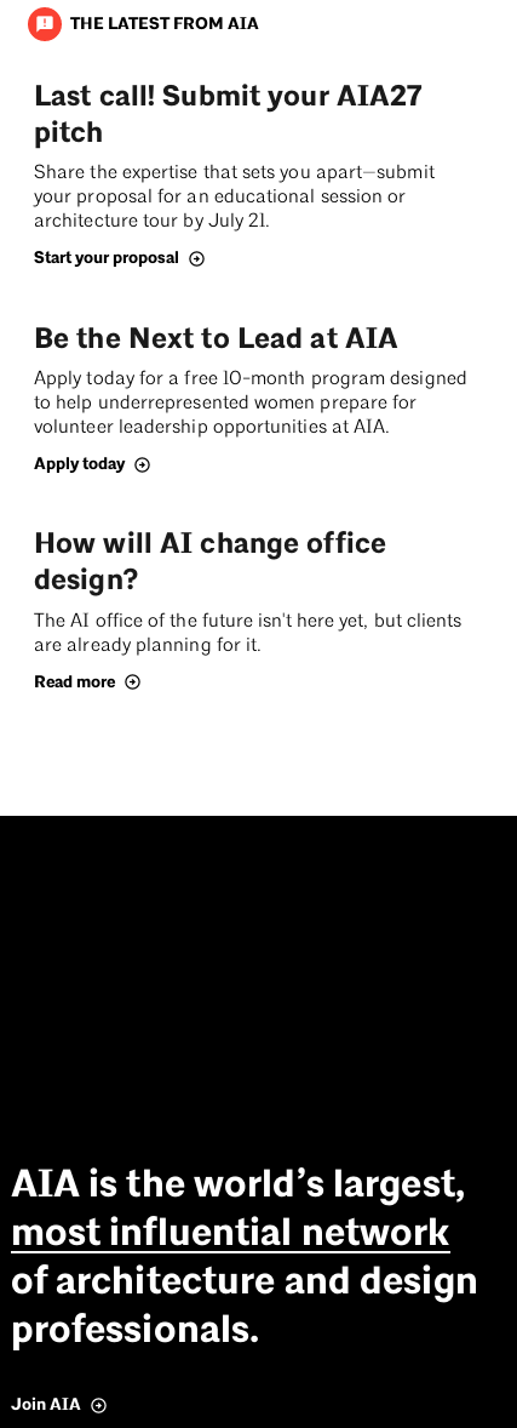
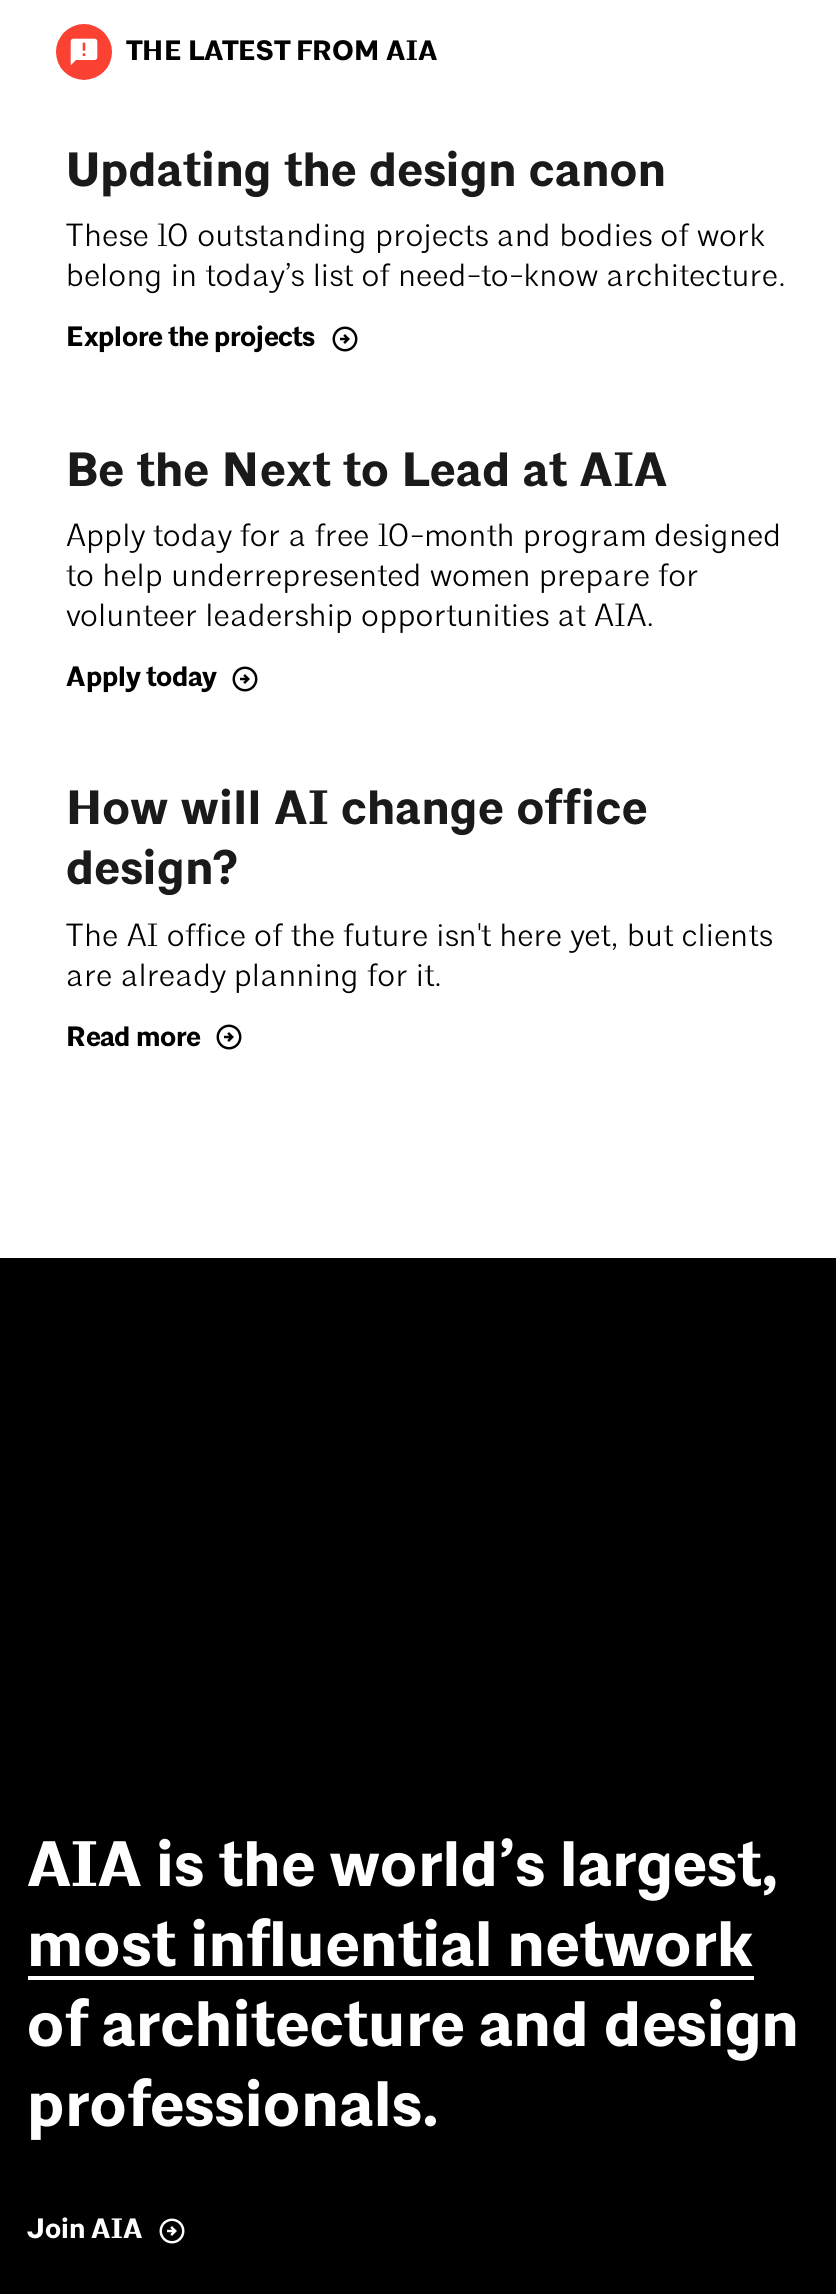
- Last call! Submit your AIA27
- pitch
- Share the expertise that sets you apart—submit
- your proposal for an educational session or
- architecture tour by July 21.
+ Updating the design canon
+ These 10 outstanding projects and bodies of work
+ belong in today’s list of need-to-know architecture.

- Start your proposal
+ Explore the projects
